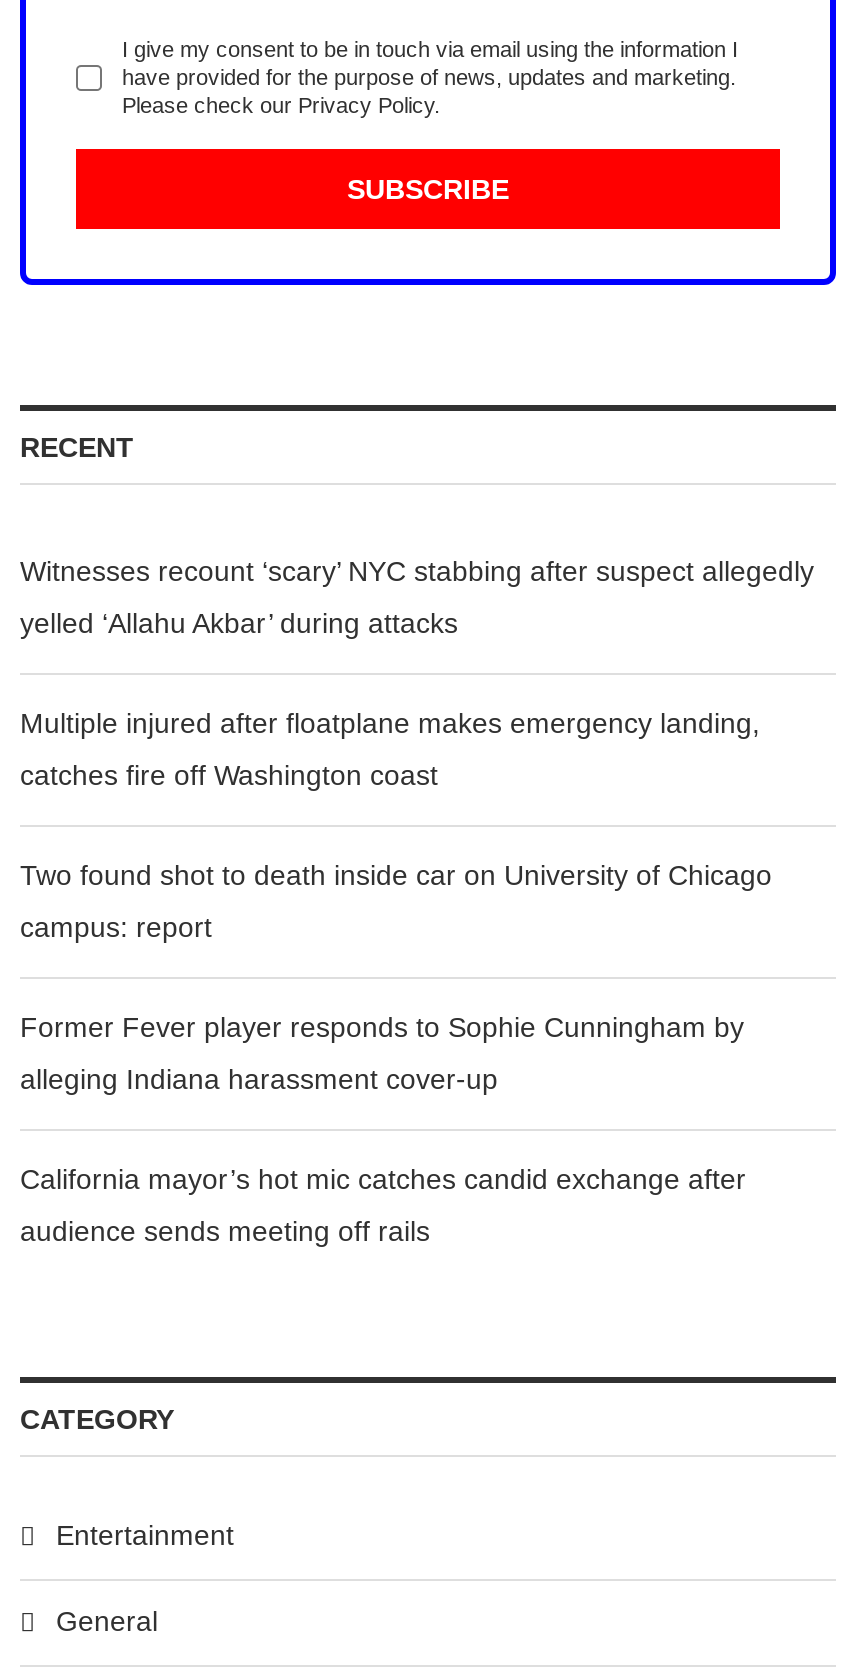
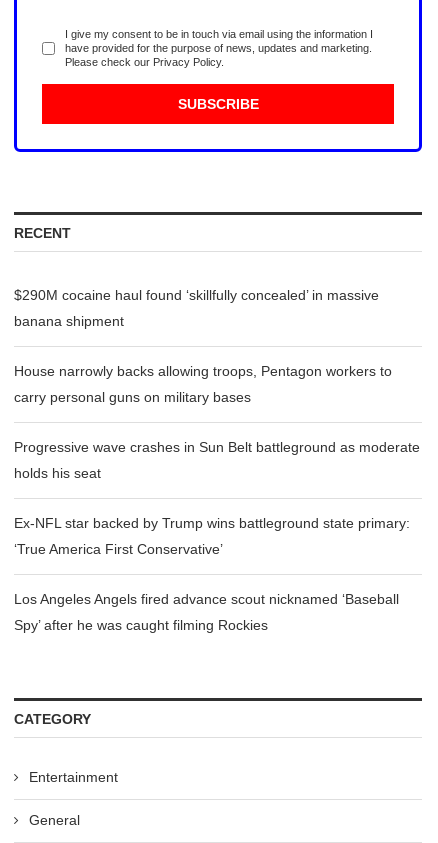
- Witnesses recount ‘scary’ NYC stabbing after suspect allegedly
+ $290M cocaine haul found ‘skillfully concealed’ in massive

- yelled ‘Allahu Akbar’ during attacks
+ banana shipment

- Multiple injured after floatplane makes emergency landing,
+ House narrowly backs allowing troops, Pentagon workers to

- catches fire off Washington coast
+ carry personal guns on military bases

- Two found shot to death inside car on University of Chicago
+ Progressive wave crashes in Sun Belt battleground as moderate

- campus: report
+ holds his seat

- Former Fever player responds to Sophie Cunningham by
+ Ex-NFL star backed by Trump wins battleground state primary:

- alleging Indiana harassment cover-up
+ ‘True America First Conservative’

- California mayor’s hot mic catches candid exchange after
+ Los Angeles Angels fired advance scout nicknamed ‘Baseball

- audience sends meeting off rails
+ Spy’ after he was caught filming Rockies
